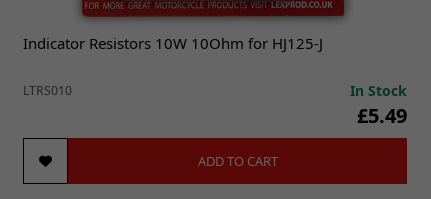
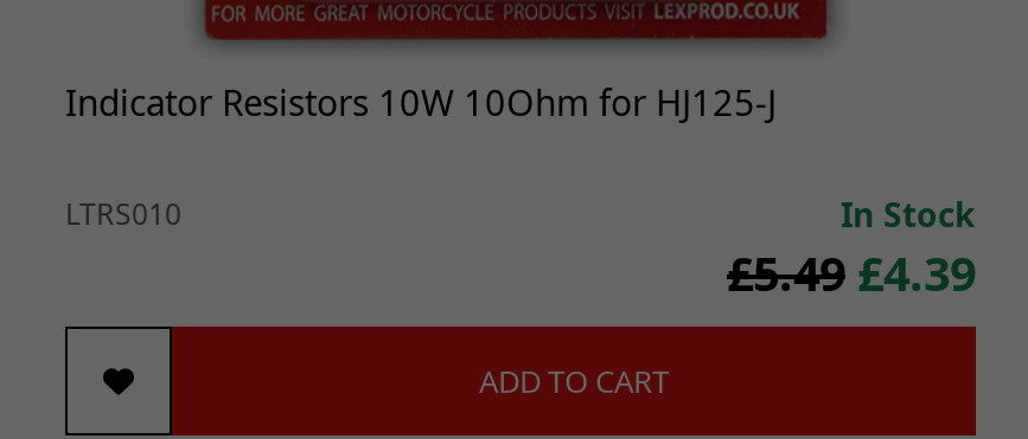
- £5.49
+ £5.49 £4.39
